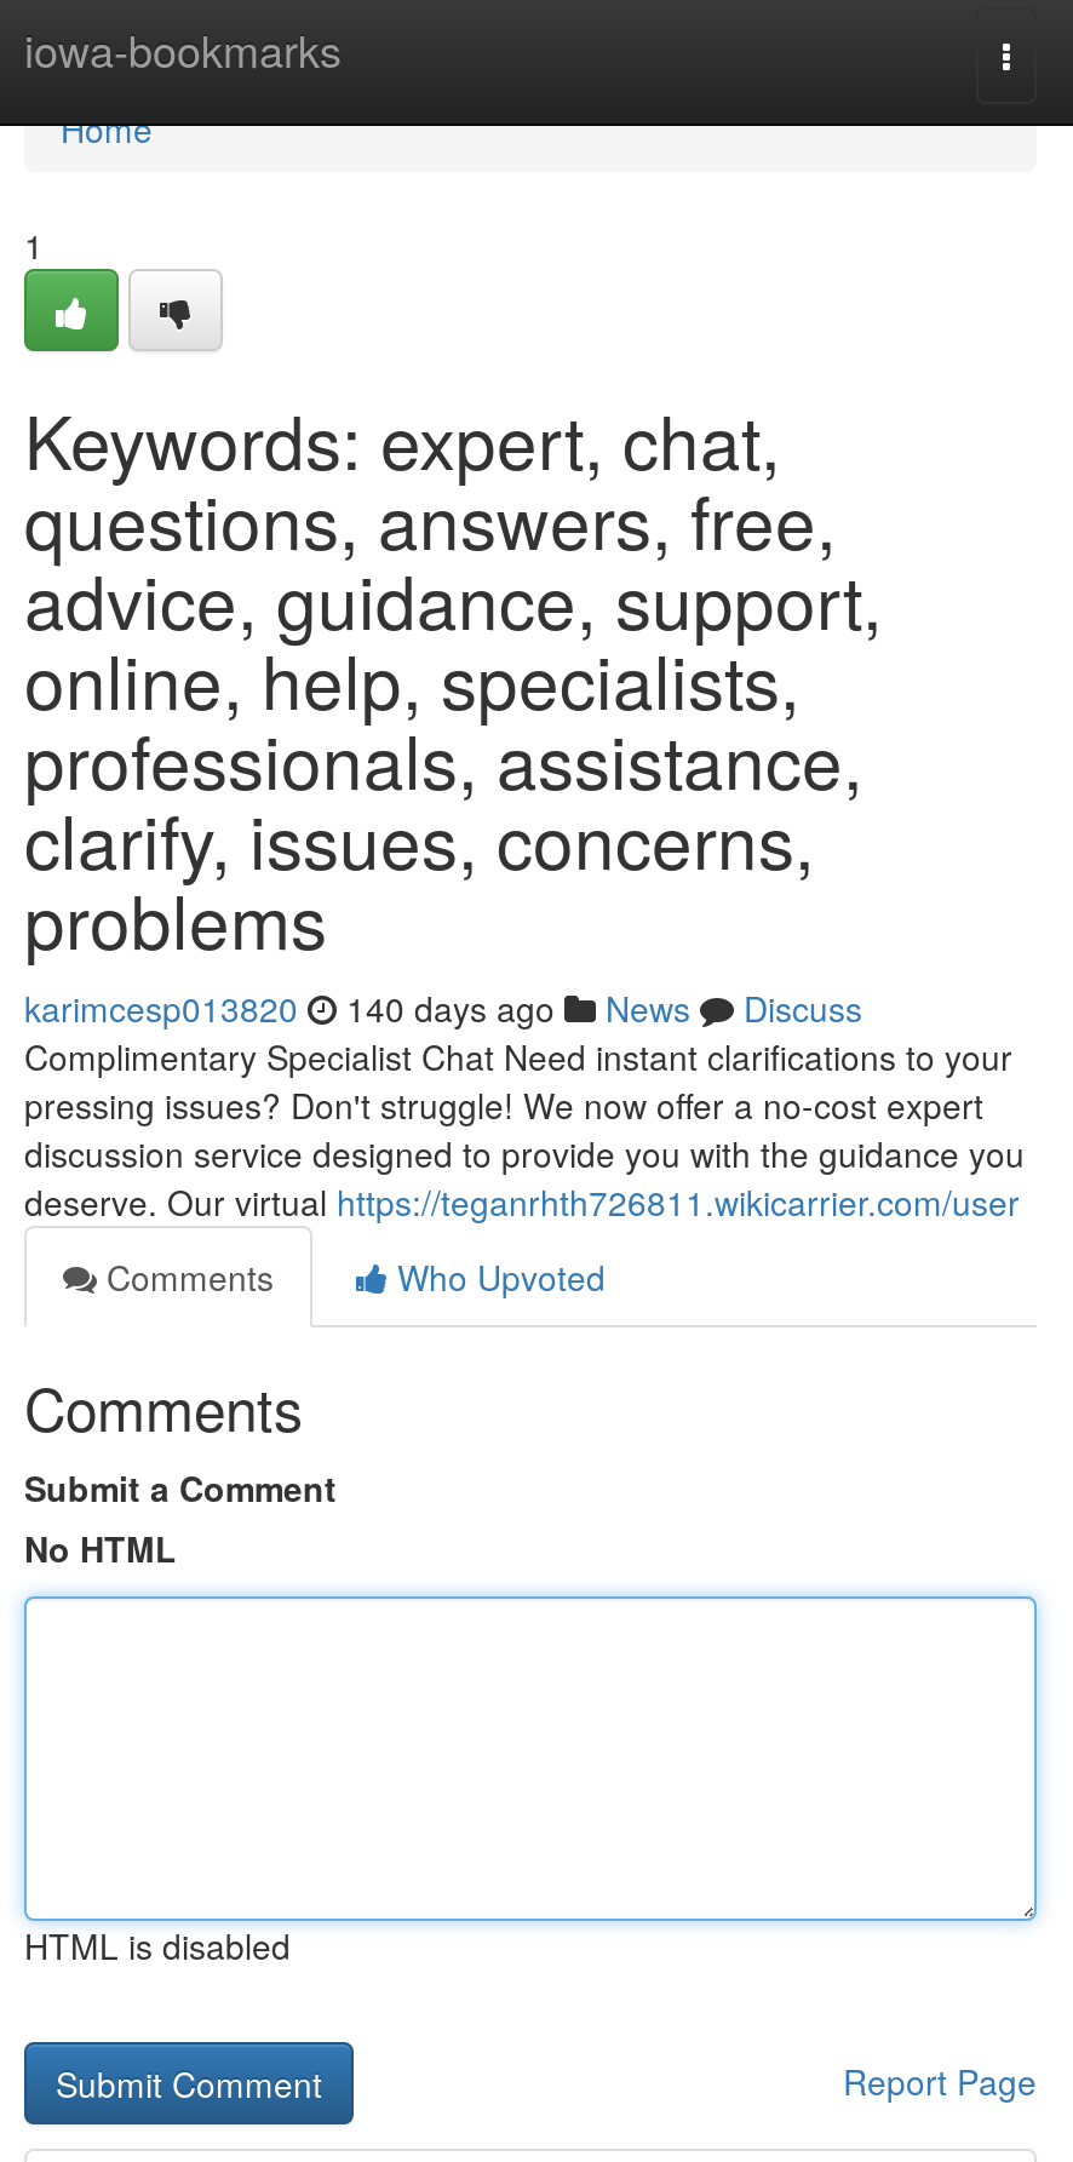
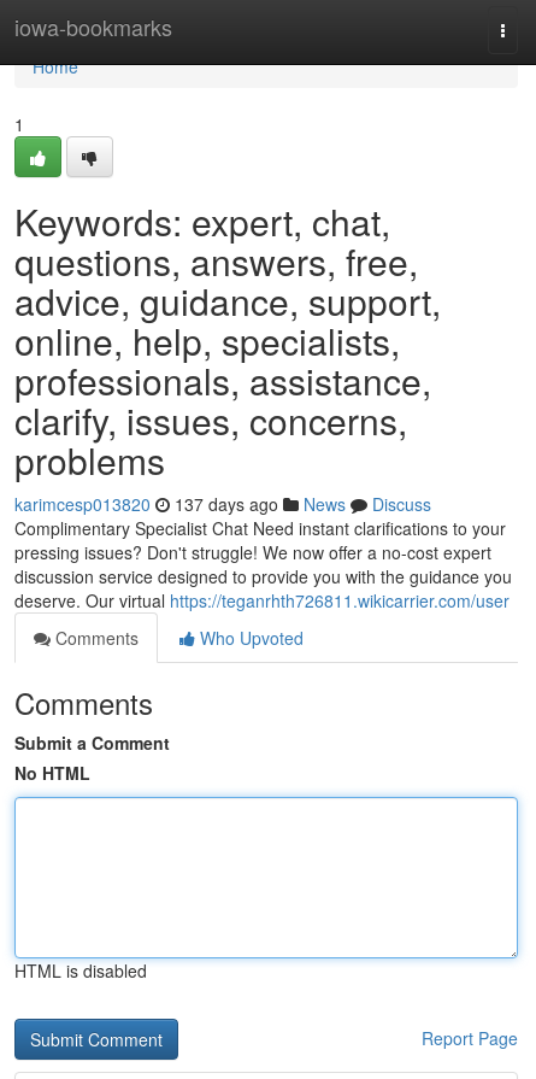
- karimcesp013820 140 days ago News Discuss
+ karimcesp013820 137 days ago News Discuss
